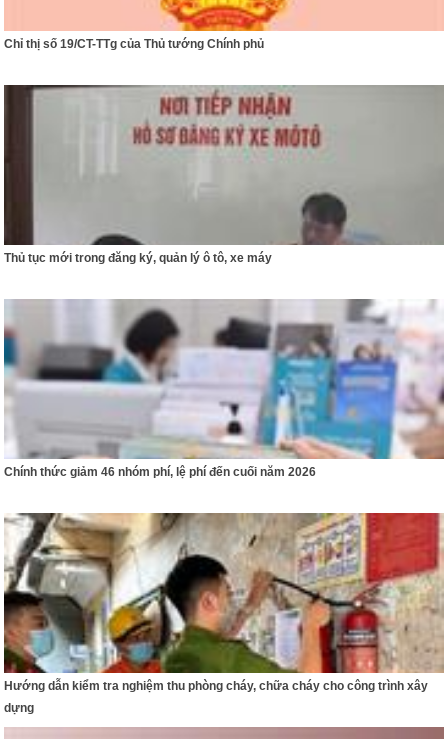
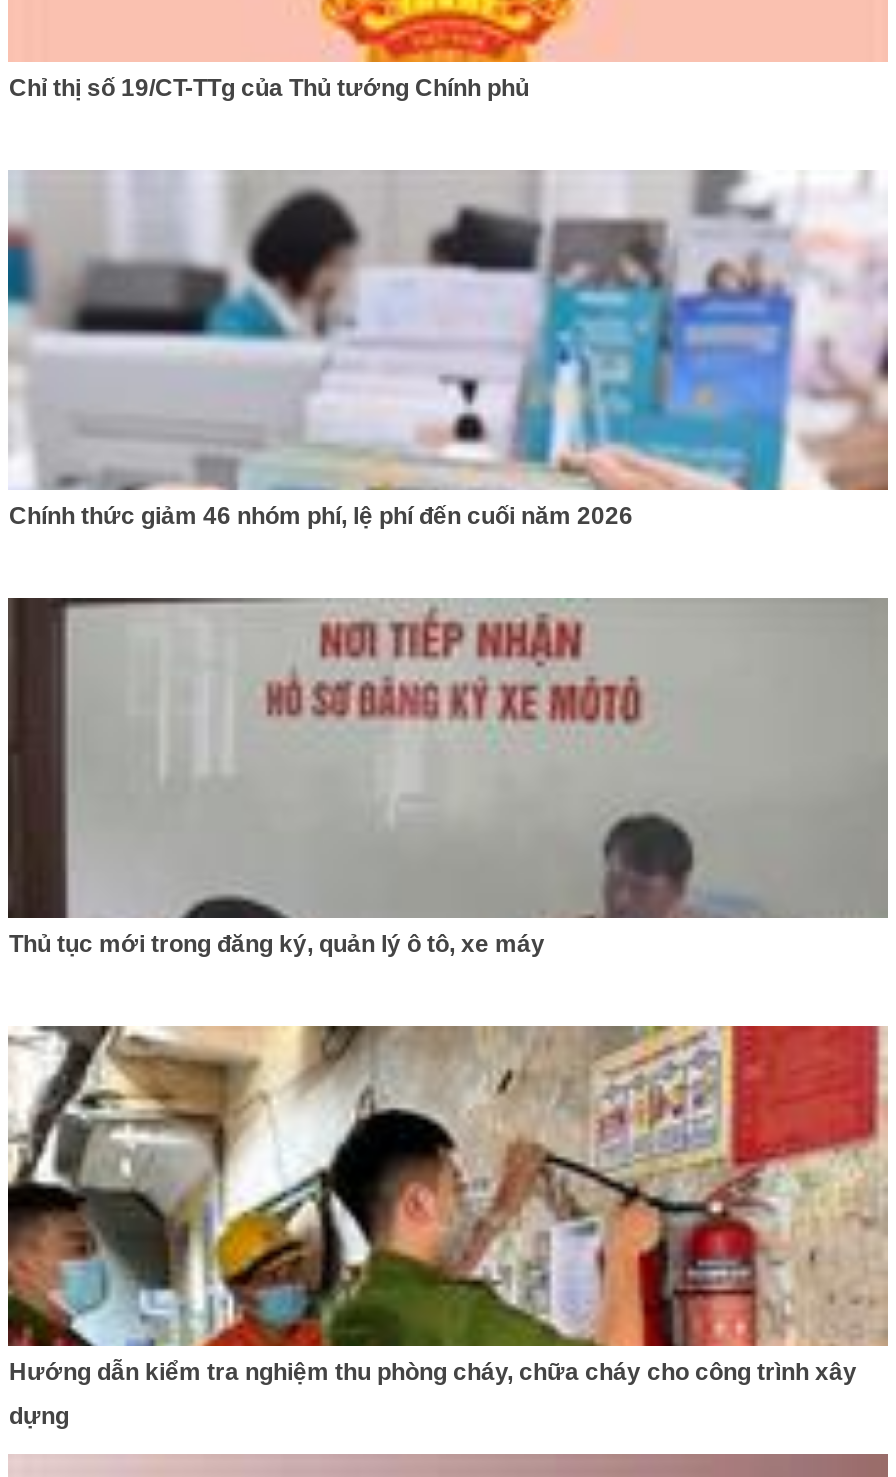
moved down: [image]

moved down: [image] | Thủ tục mới trong đăng ký, quản lý ô tô, xe máy

moved up: [image] | Chính thức giảm 46 nhóm phí, lệ phí đến cuối năm 2026
